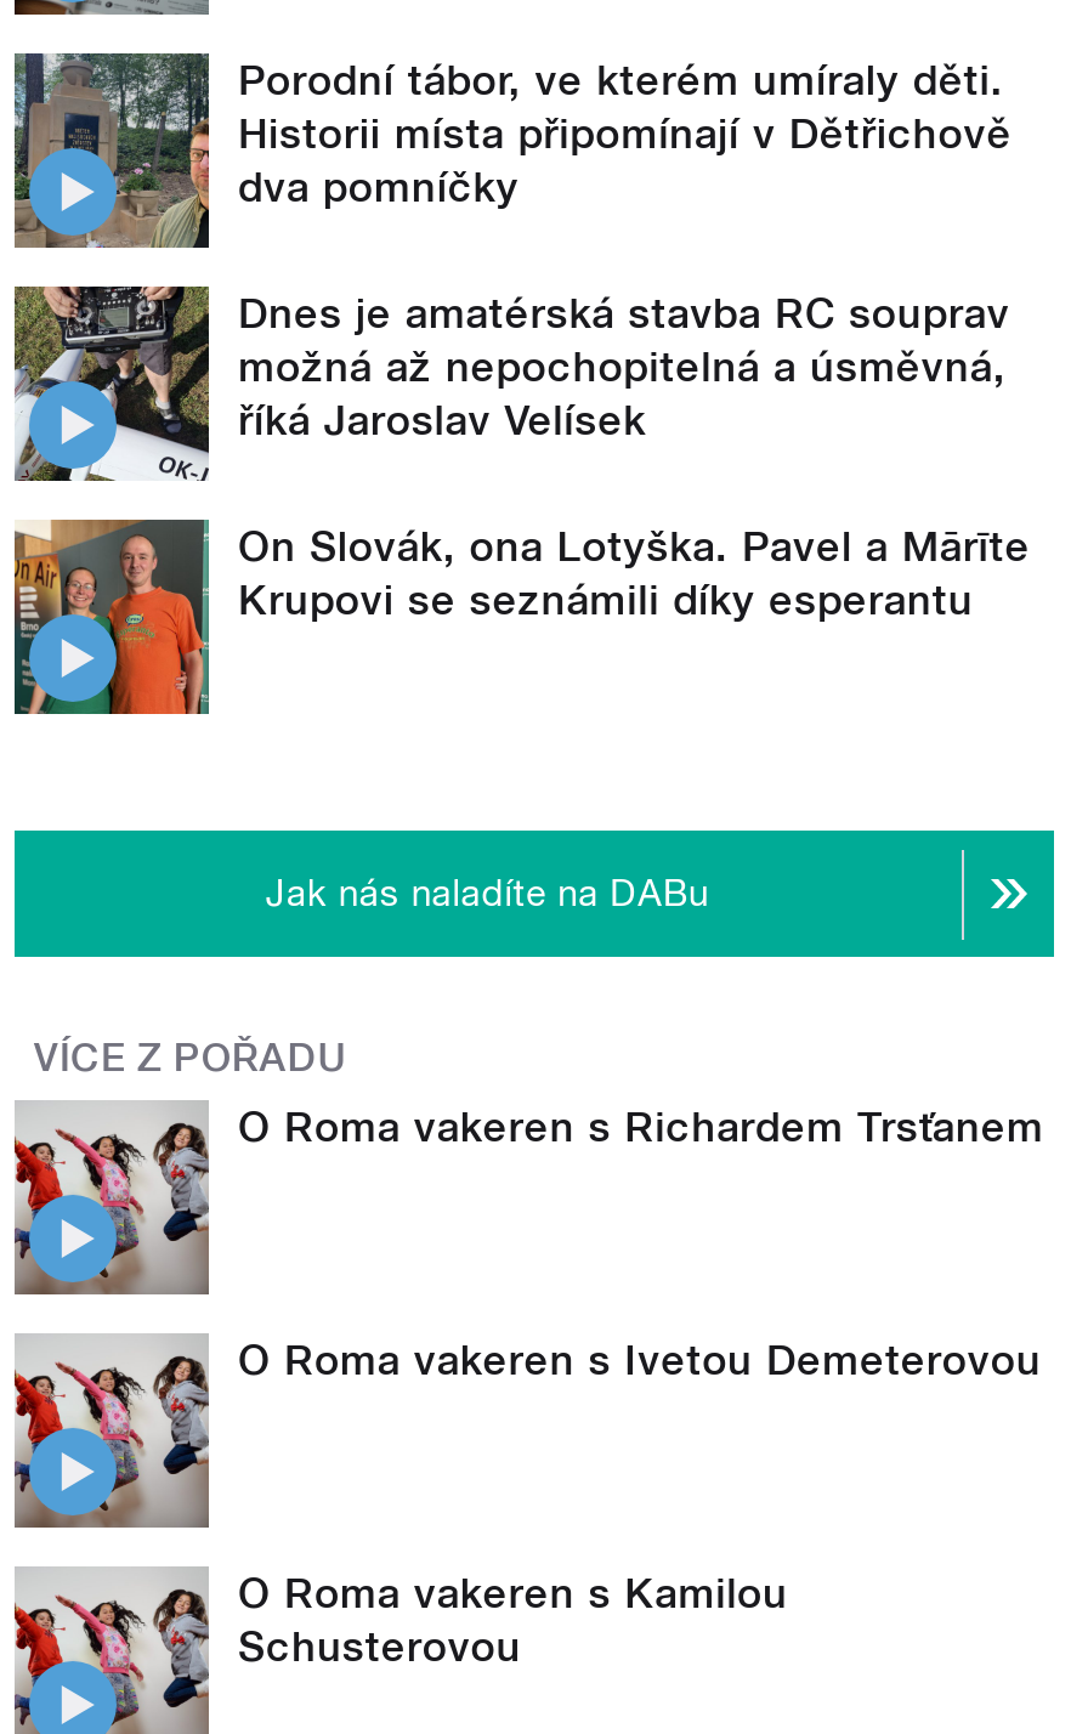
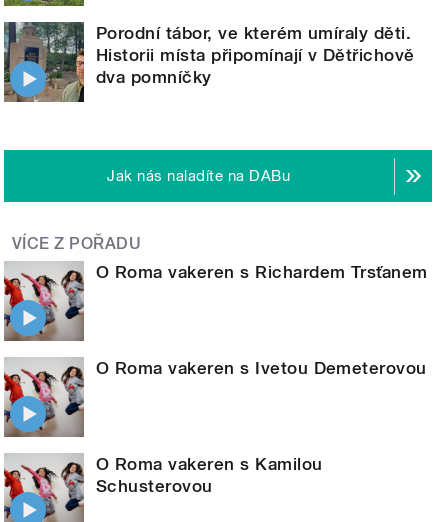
- [image]
- Dnes je amatérská stavba RC souprav
- možná až nepochopitelná a úsměvná,
- říká Jaroslav Velísek
- On Slovák, ona Lotyška. Pavel a Mārīte
- Krupovi se seznámili díky esperantu

- [image]
